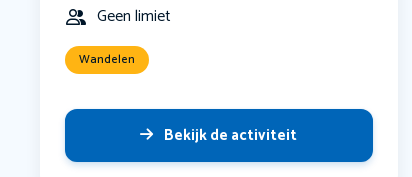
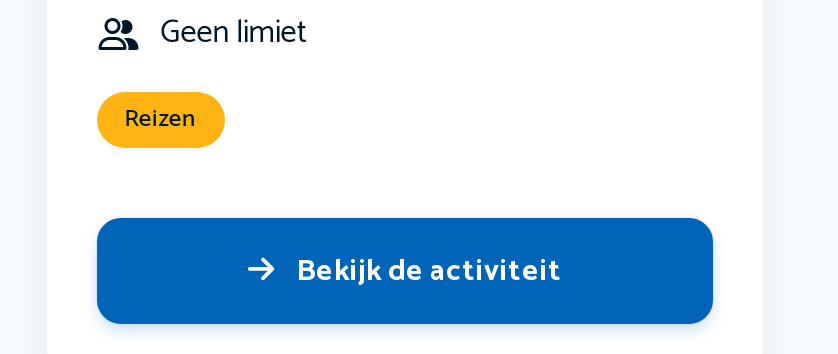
- Wandelen
+ Reizen
